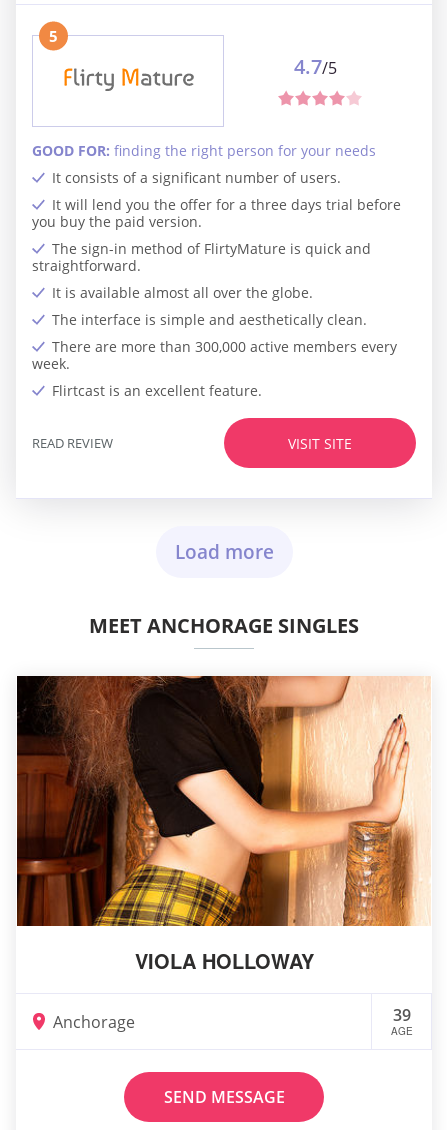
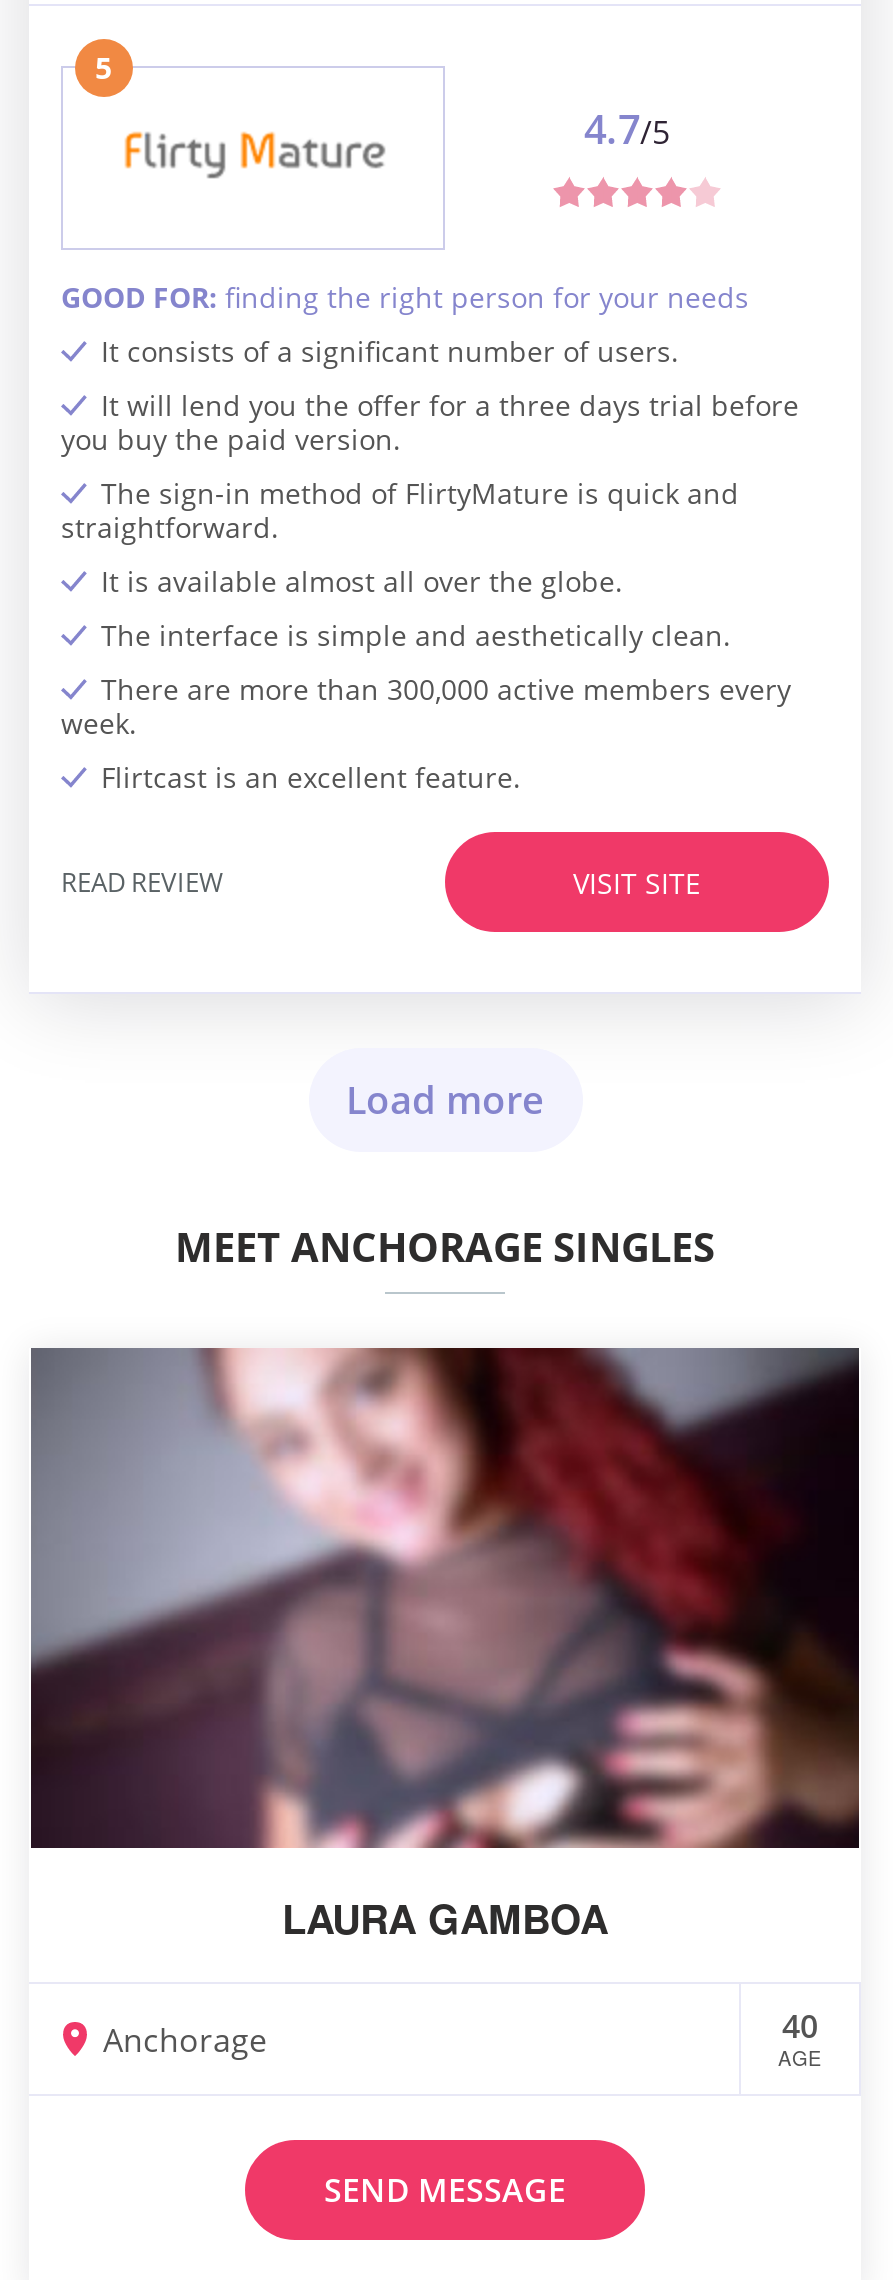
- [image]
- VIOLA HOLLOWAY
+ [image]
+ LAURA GAMBOA

- 39
+ 40
